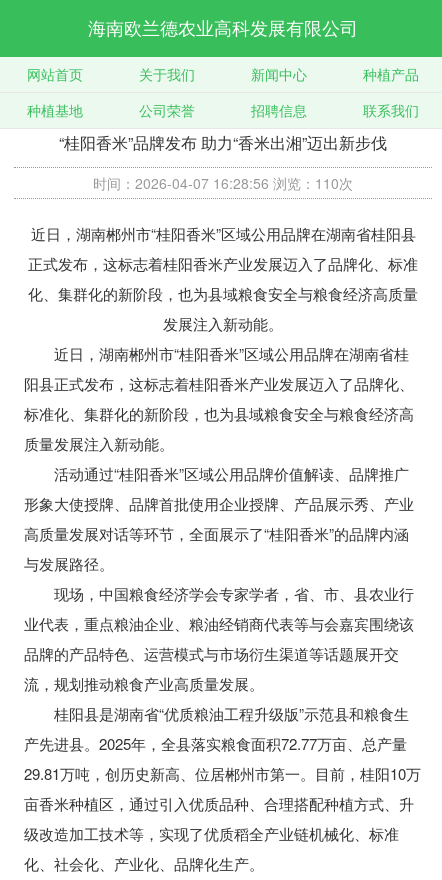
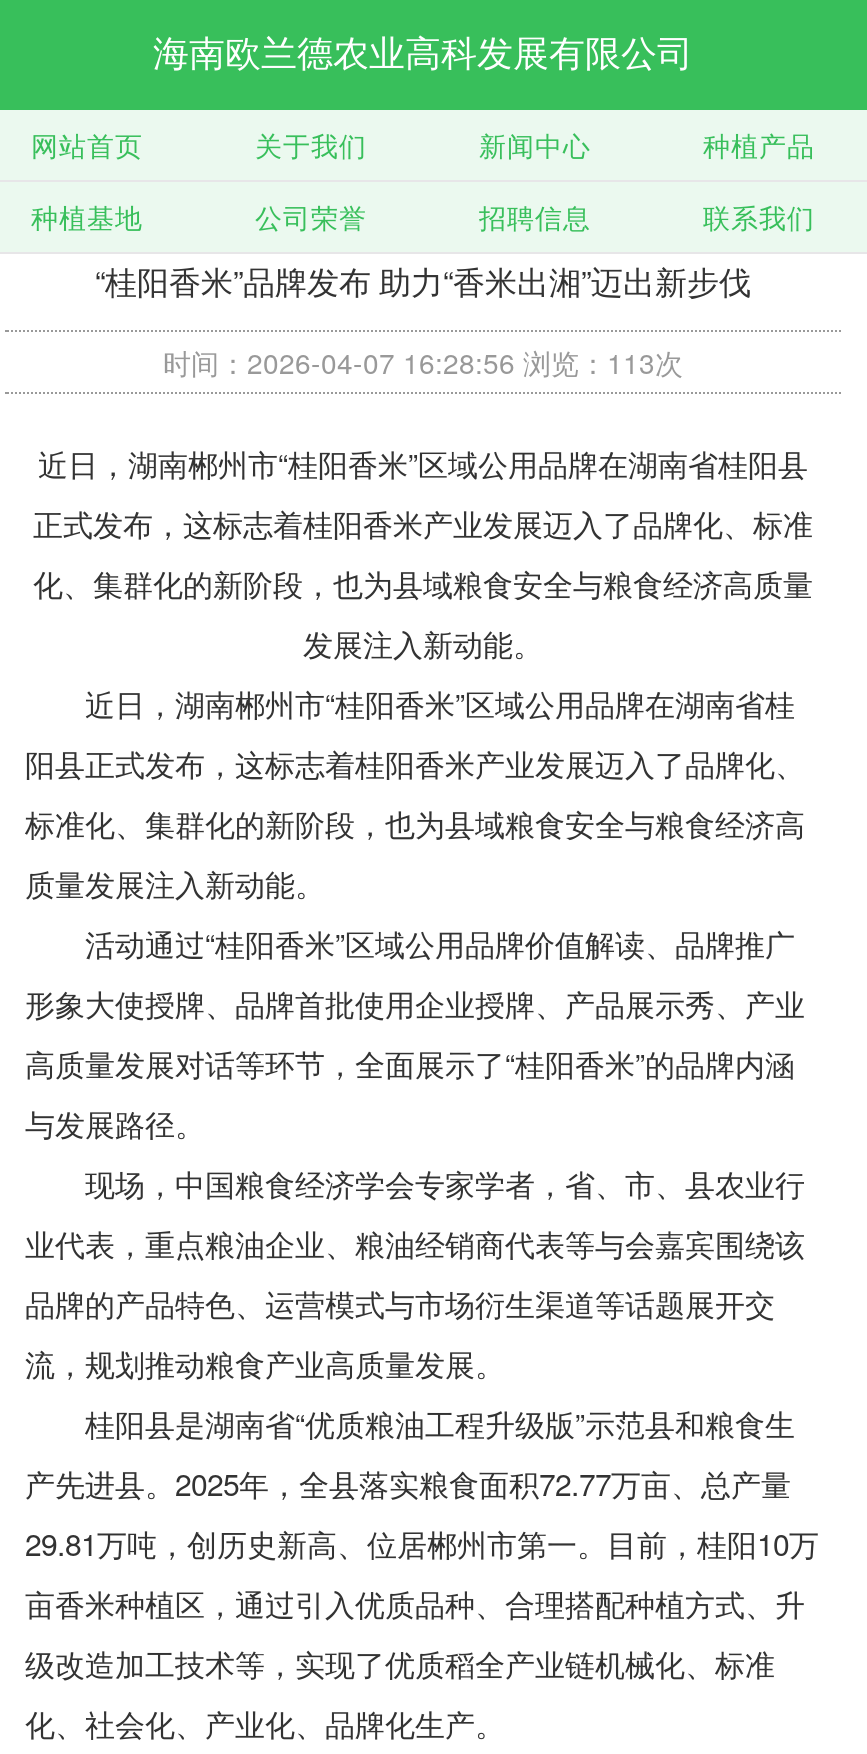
- 时间：2026-04-07 16:28:56 浏览：110次
+ 时间：2026-04-07 16:28:56 浏览：113次
